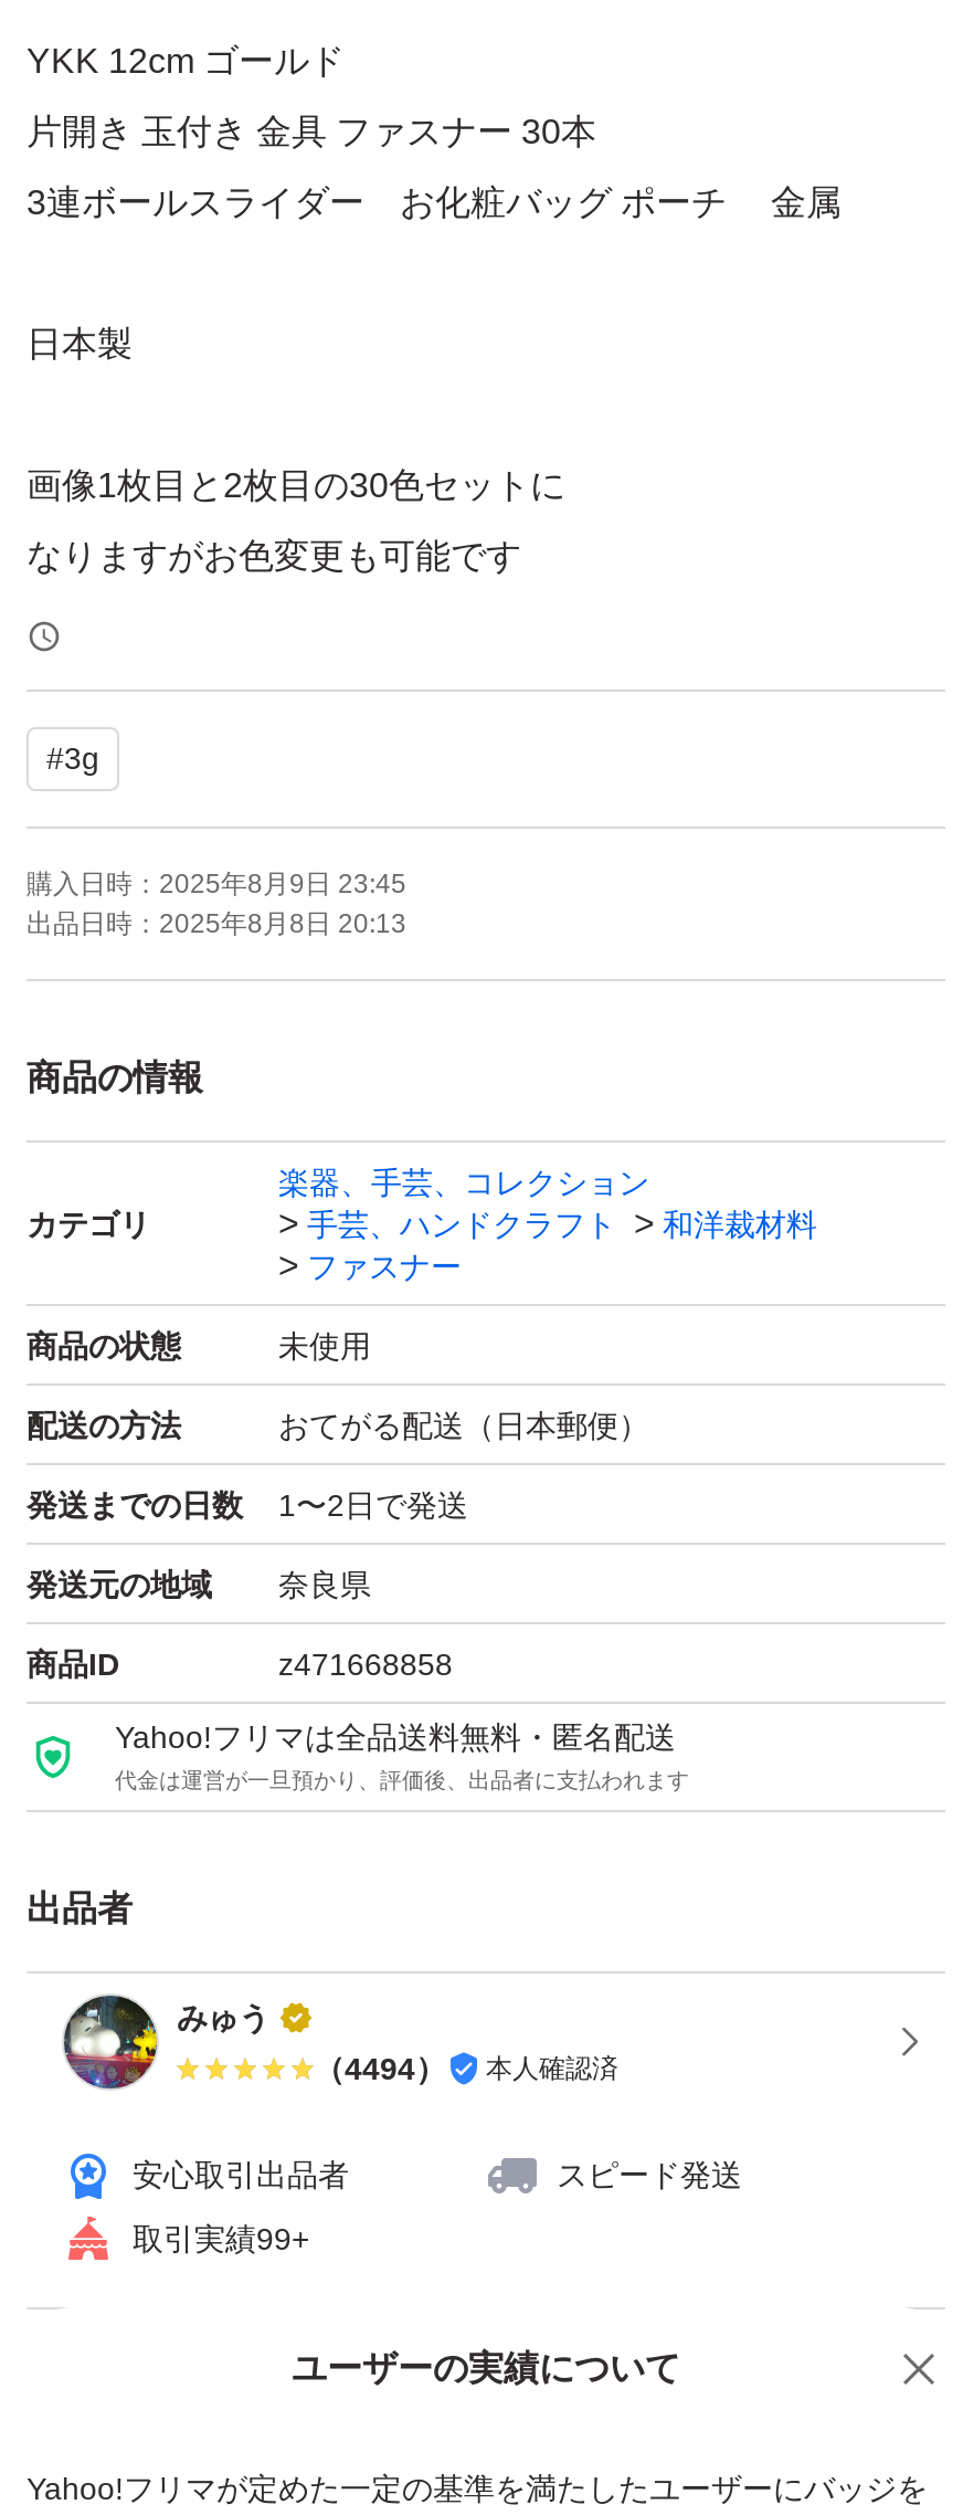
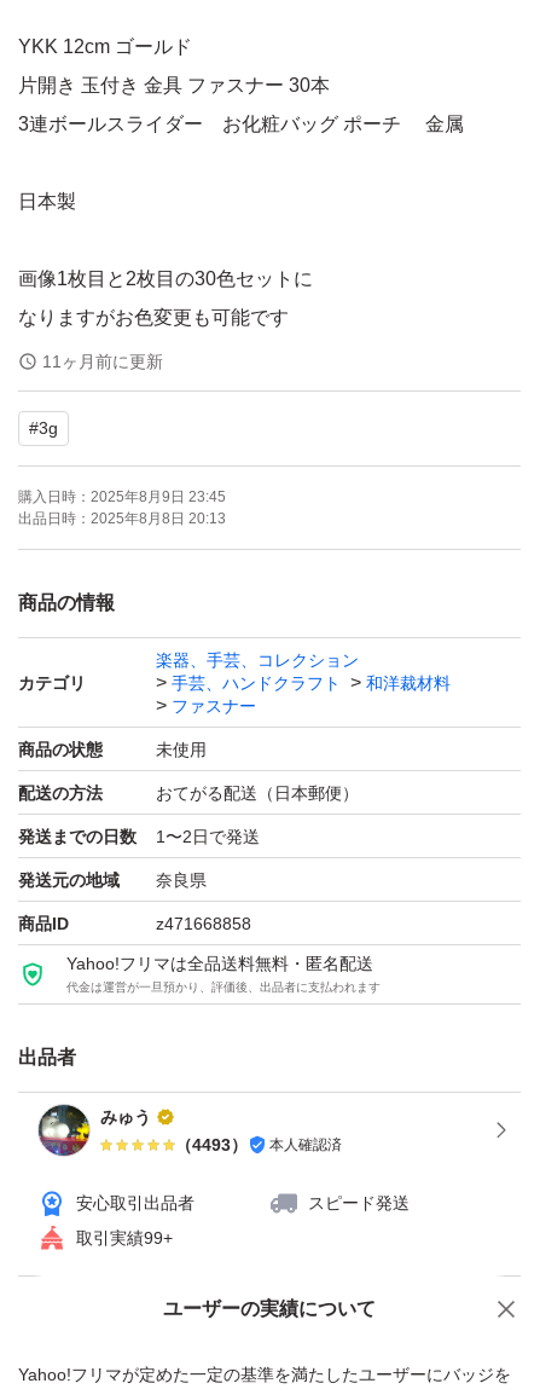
+ 11ヶ月前に更新

- （4494） 本人確認済
+ （4493） 本人確認済
